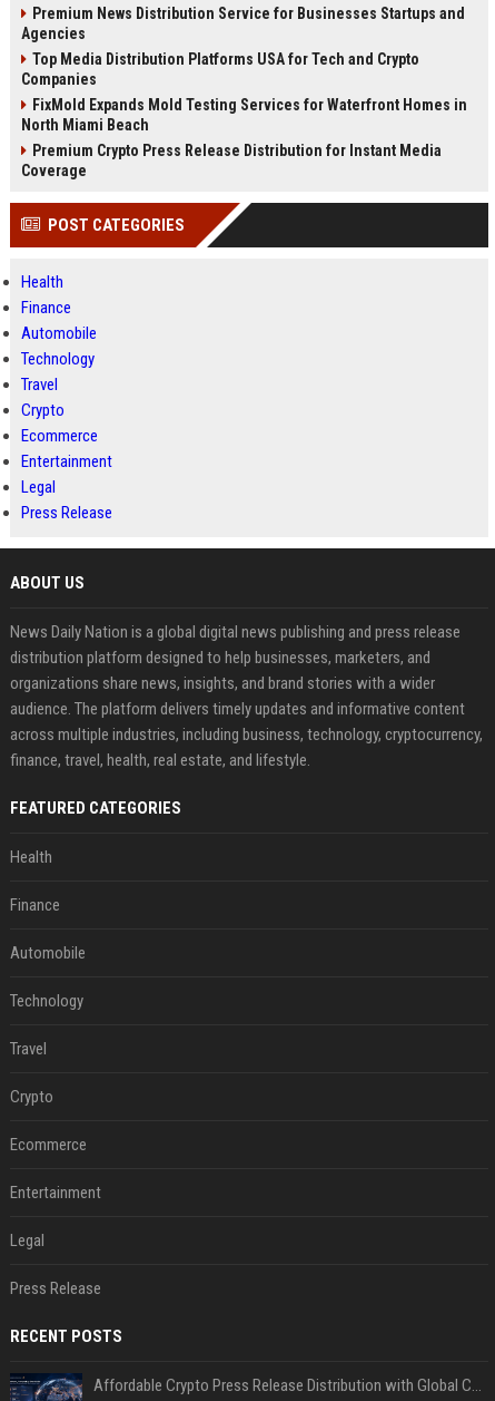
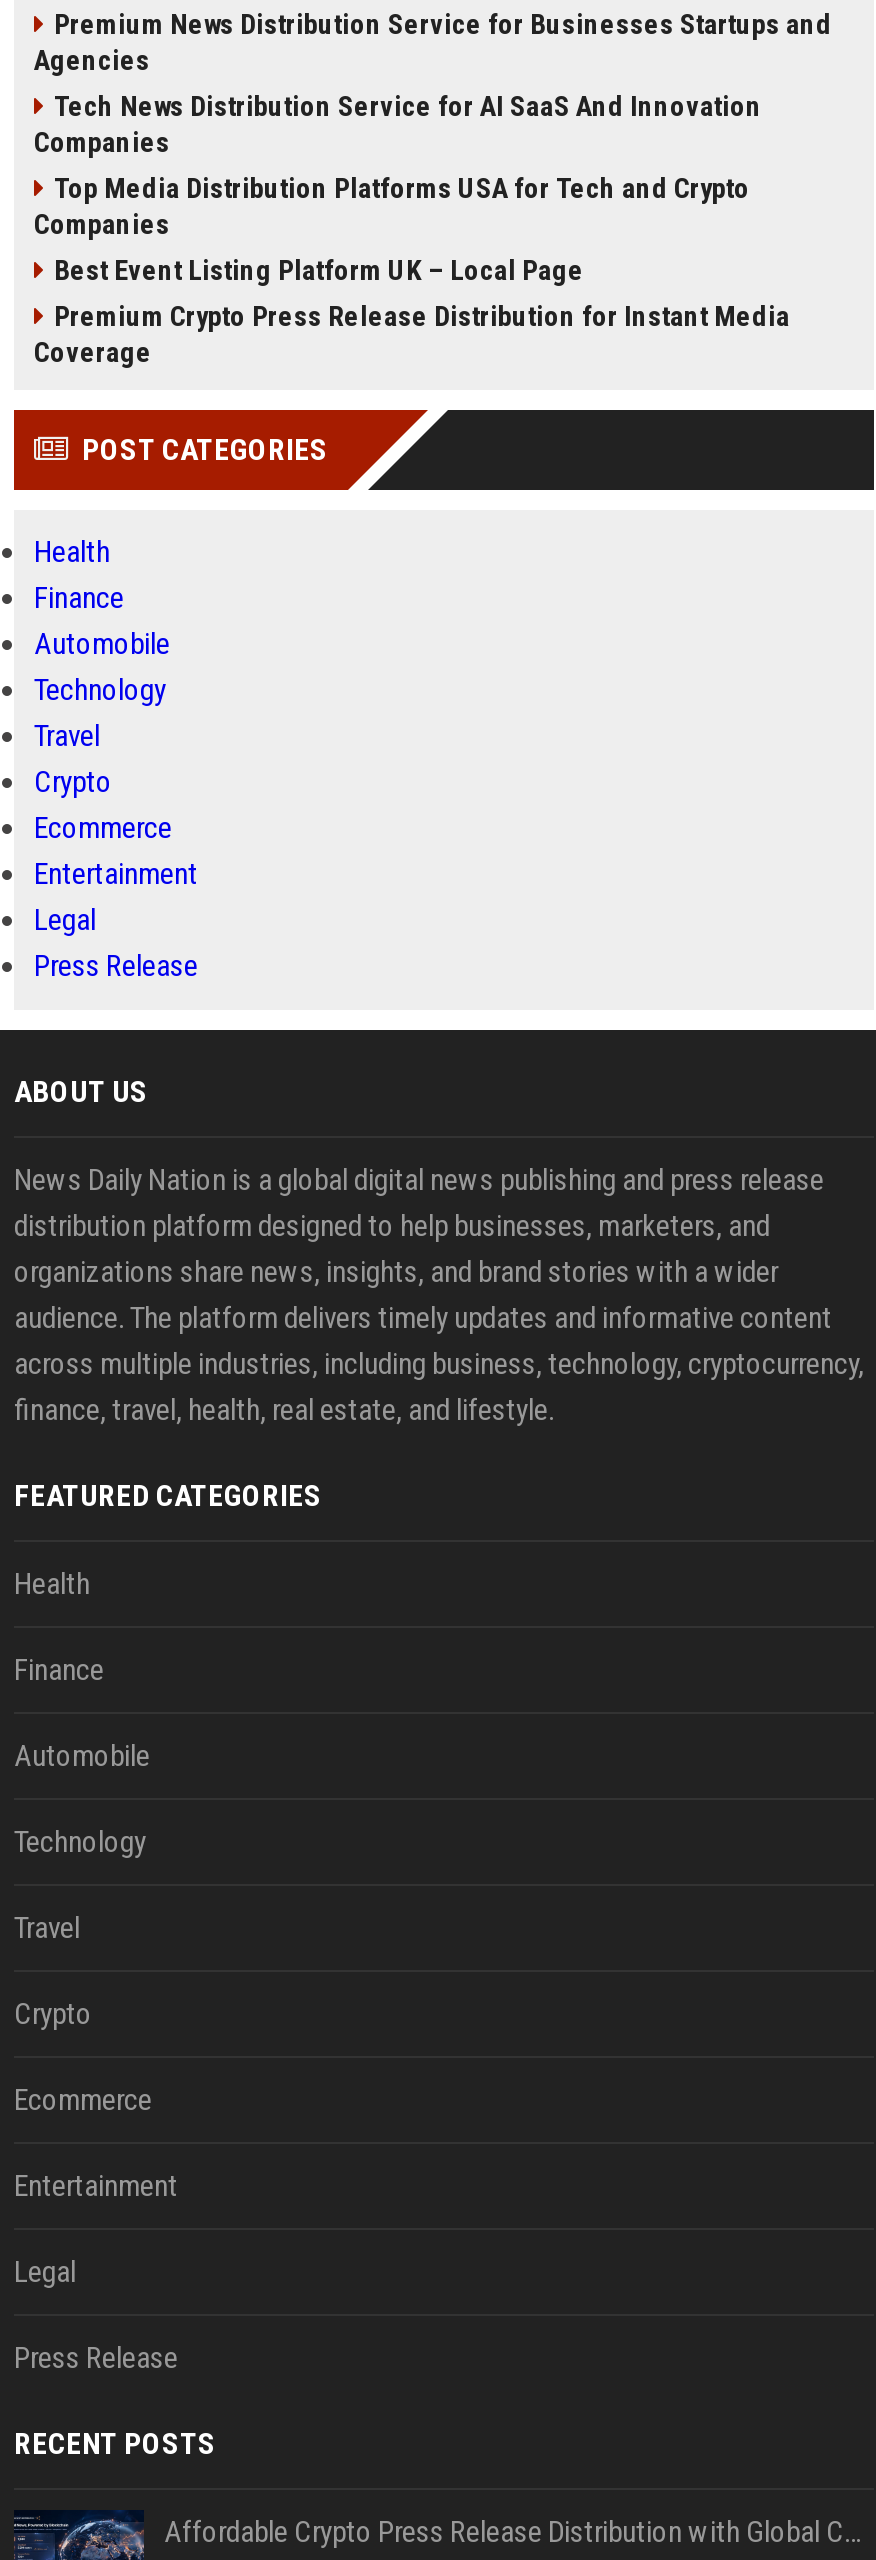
+ Tech News Distribution Service for AI SaaS And Innovation
+ Companies

moved down: Top Media Distribution Platforms USA for Tech and Crypto | Companies

- FixMold Expands Mold Testing Services for Waterfront Homes in
- North Miami Beach
+ Best Event Listing Platform UK – Local Page
